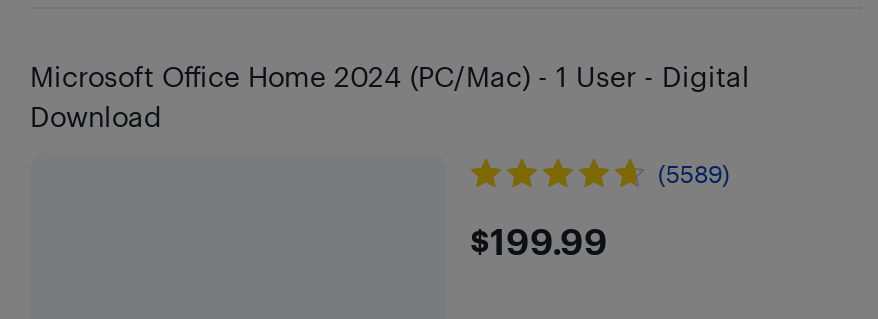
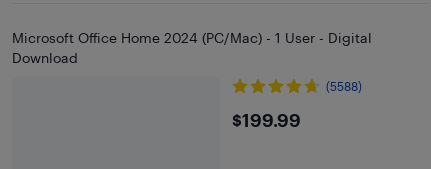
- (5589)
+ (5588)
